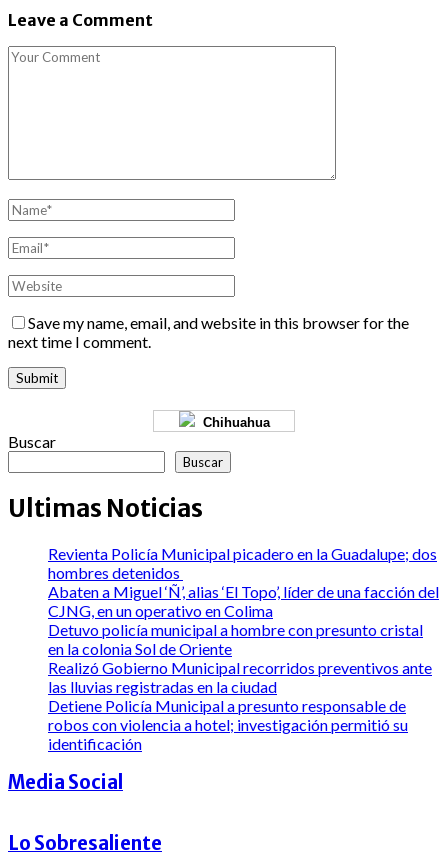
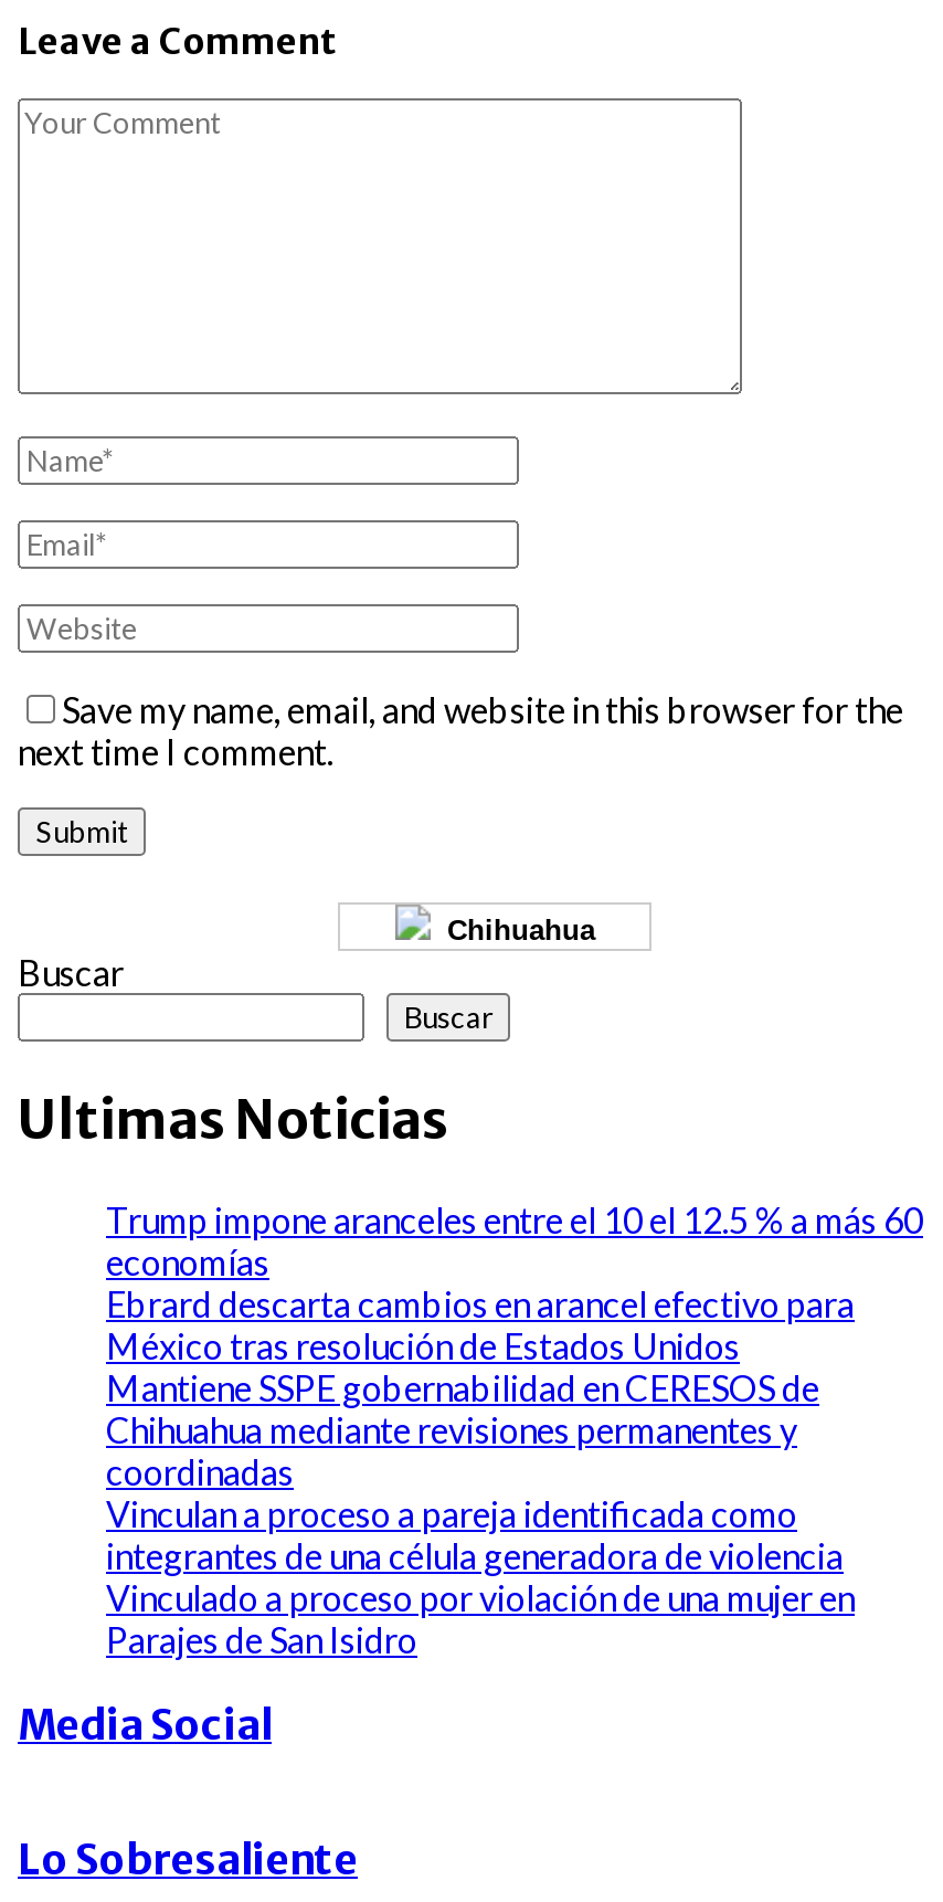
- Revienta Policía Municipal picadero en la Guadalupe; dos
- hombres detenidos
- Abaten a Miguel ‘Ñ’, alias ‘El Topo’, líder de una facción del
- CJNG, en un operativo en Colima
- Detuvo policía municipal a hombre con presunto cristal
- en la colonia Sol de Oriente
- Realizó Gobierno Municipal recorridos preventivos ante
- las lluvias registradas en la ciudad
- Detiene Policía Municipal a presunto responsable de
- robos con violencia a hotel; investigación permitió su
- identificación
+ Trump impone aranceles entre el 10 el 12.5 % a más 60
+ economías
+ Ebrard descarta cambios en arancel efectivo para
+ México tras resolución de Estados Unidos
+ Mantiene SSPE gobernabilidad en CERESOS de
+ Chihuahua mediante revisiones permanentes y
+ coordinadas
+ Vinculan a proceso a pareja identificada como
+ integrantes de una célula generadora de violencia
+ Vinculado a proceso por violación de una mujer en
+ Parajes de San Isidro
